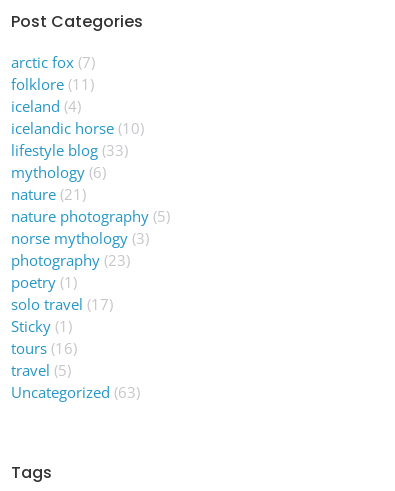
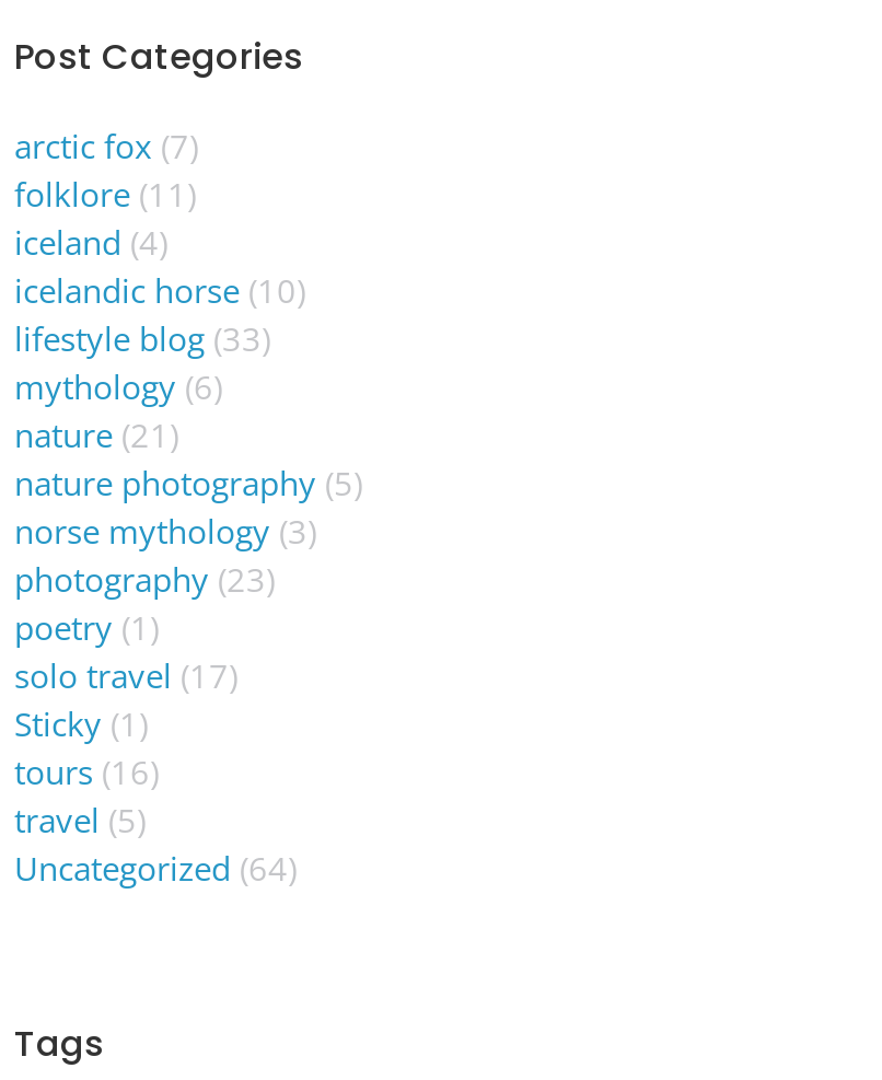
- Uncategorized (63)
+ Uncategorized (64)
